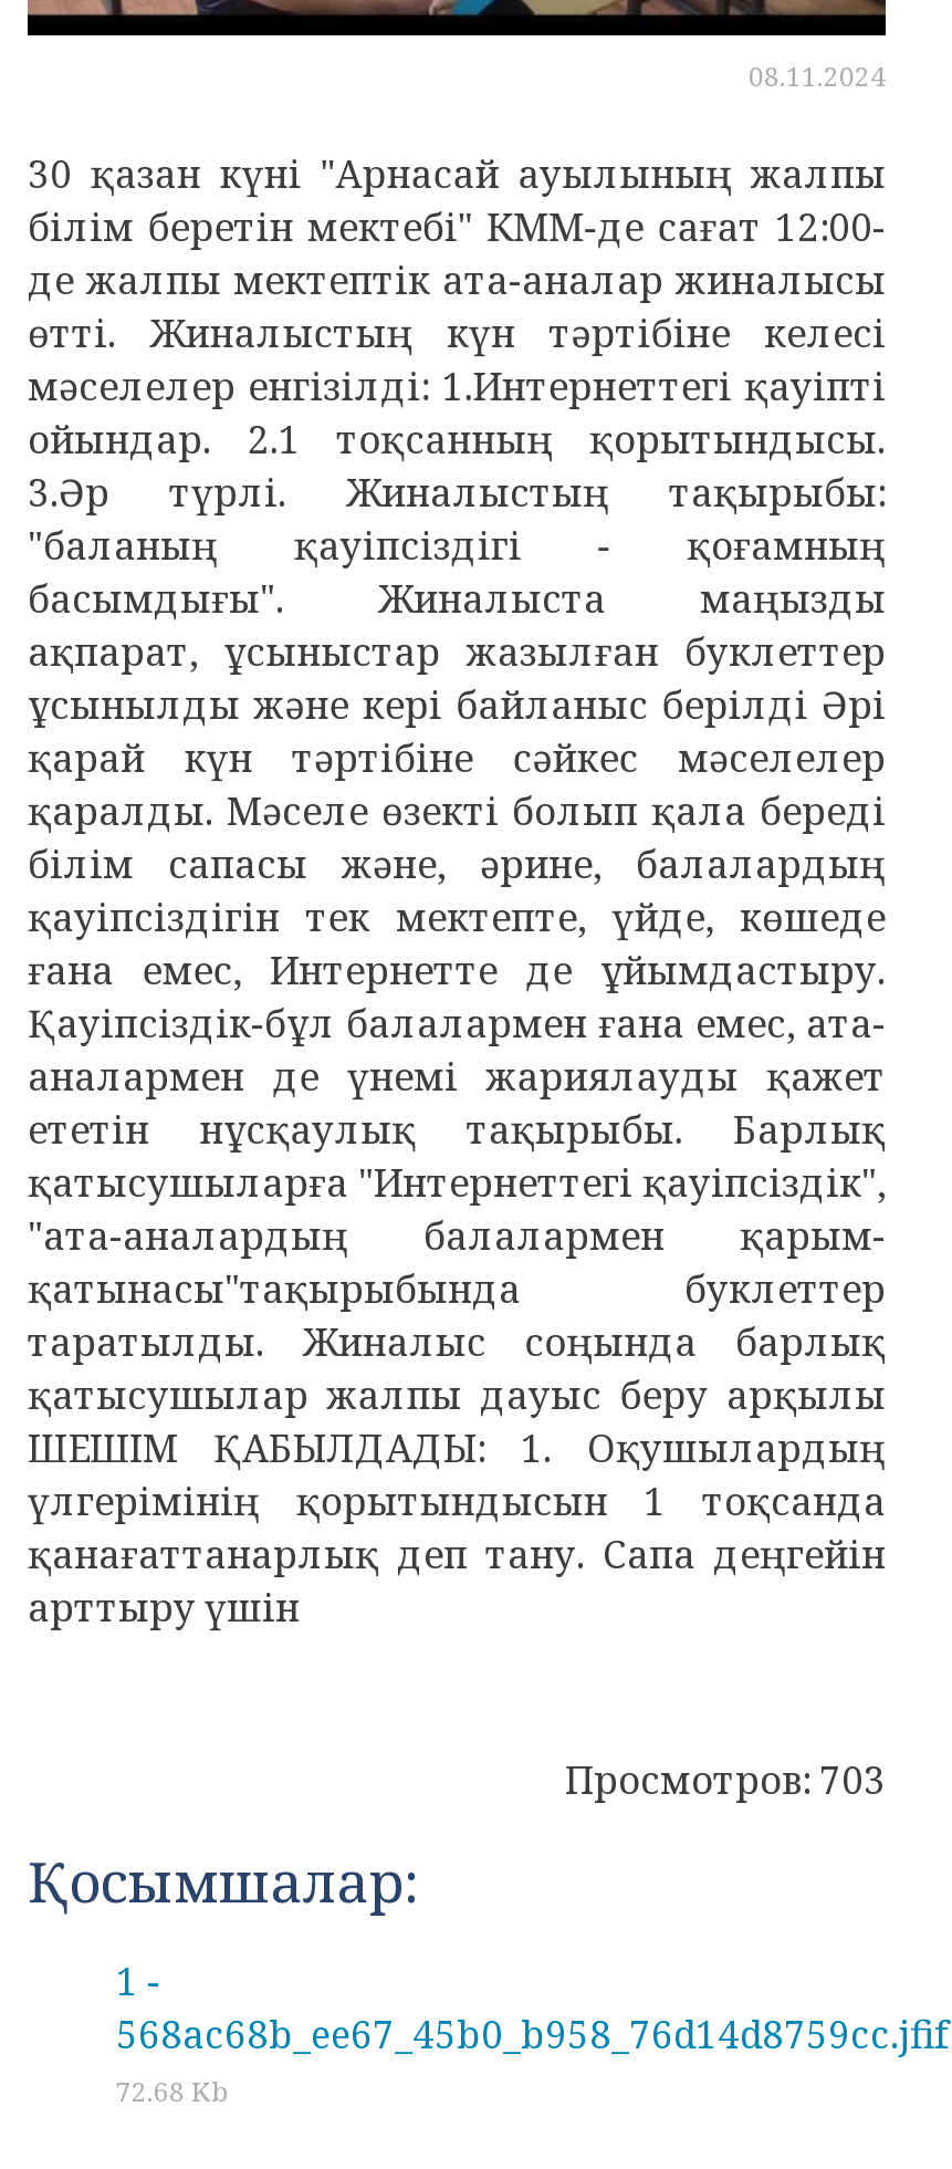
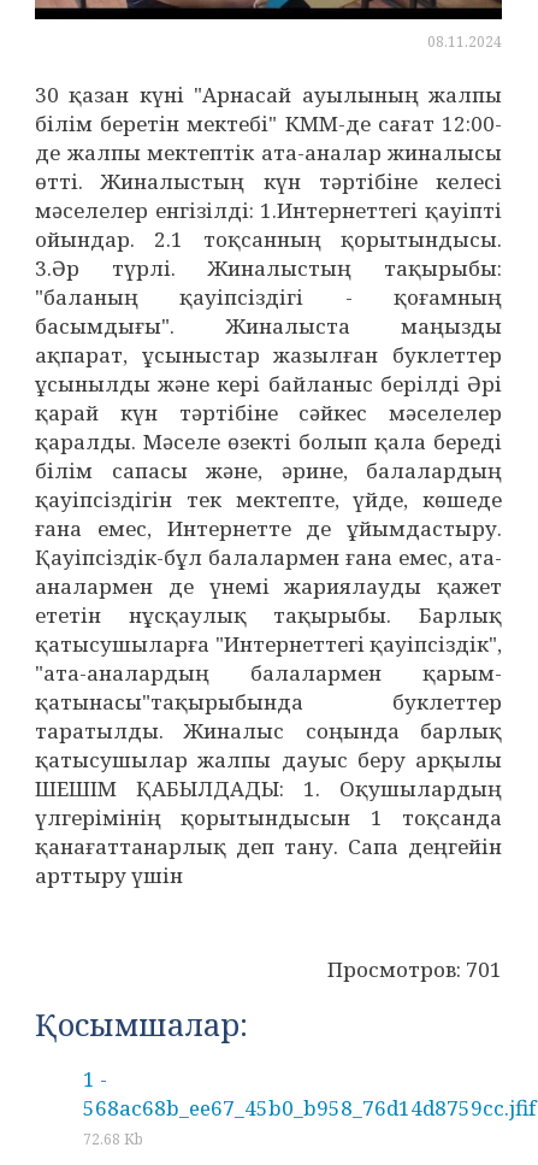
- Просмотров: 703
+ Просмотров: 701
